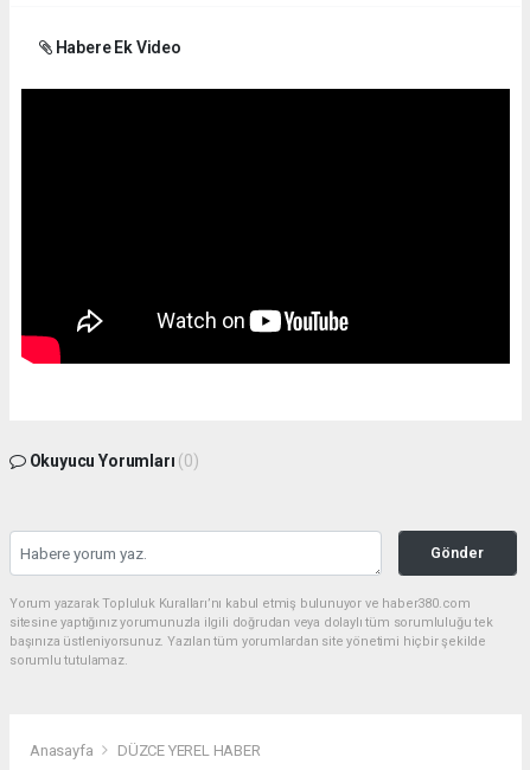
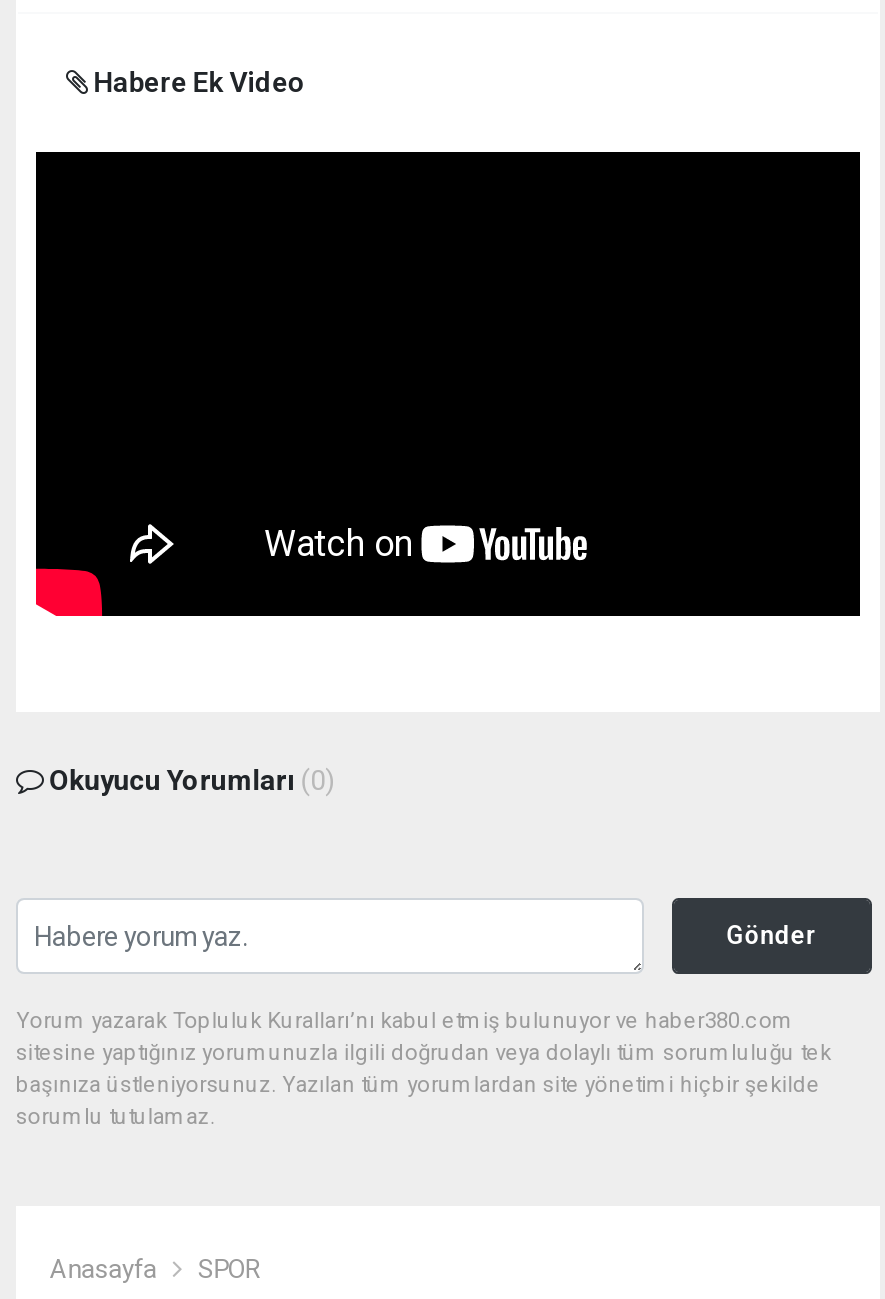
- DÜZCE YEREL HABER
+ SPOR
